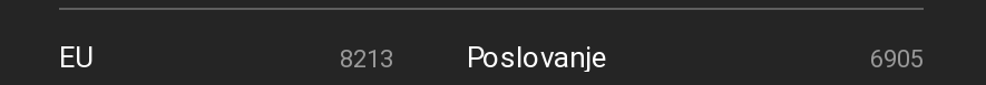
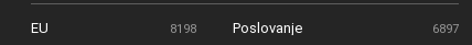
- 8213
+ 8198

- 6905
+ 6897
